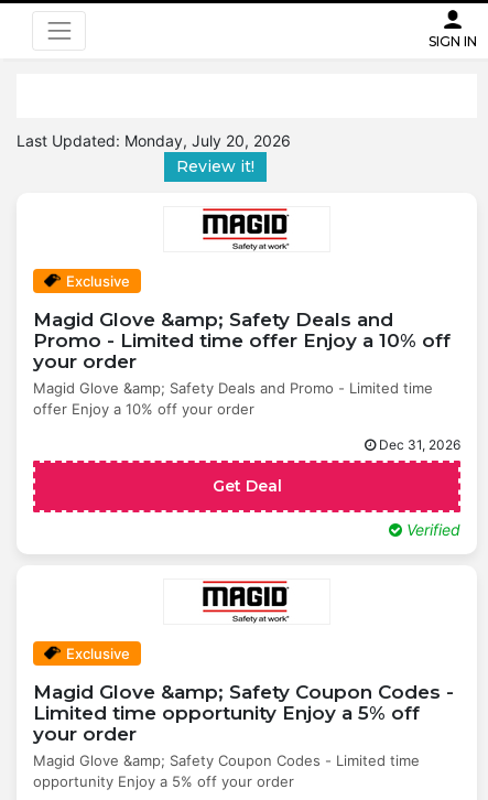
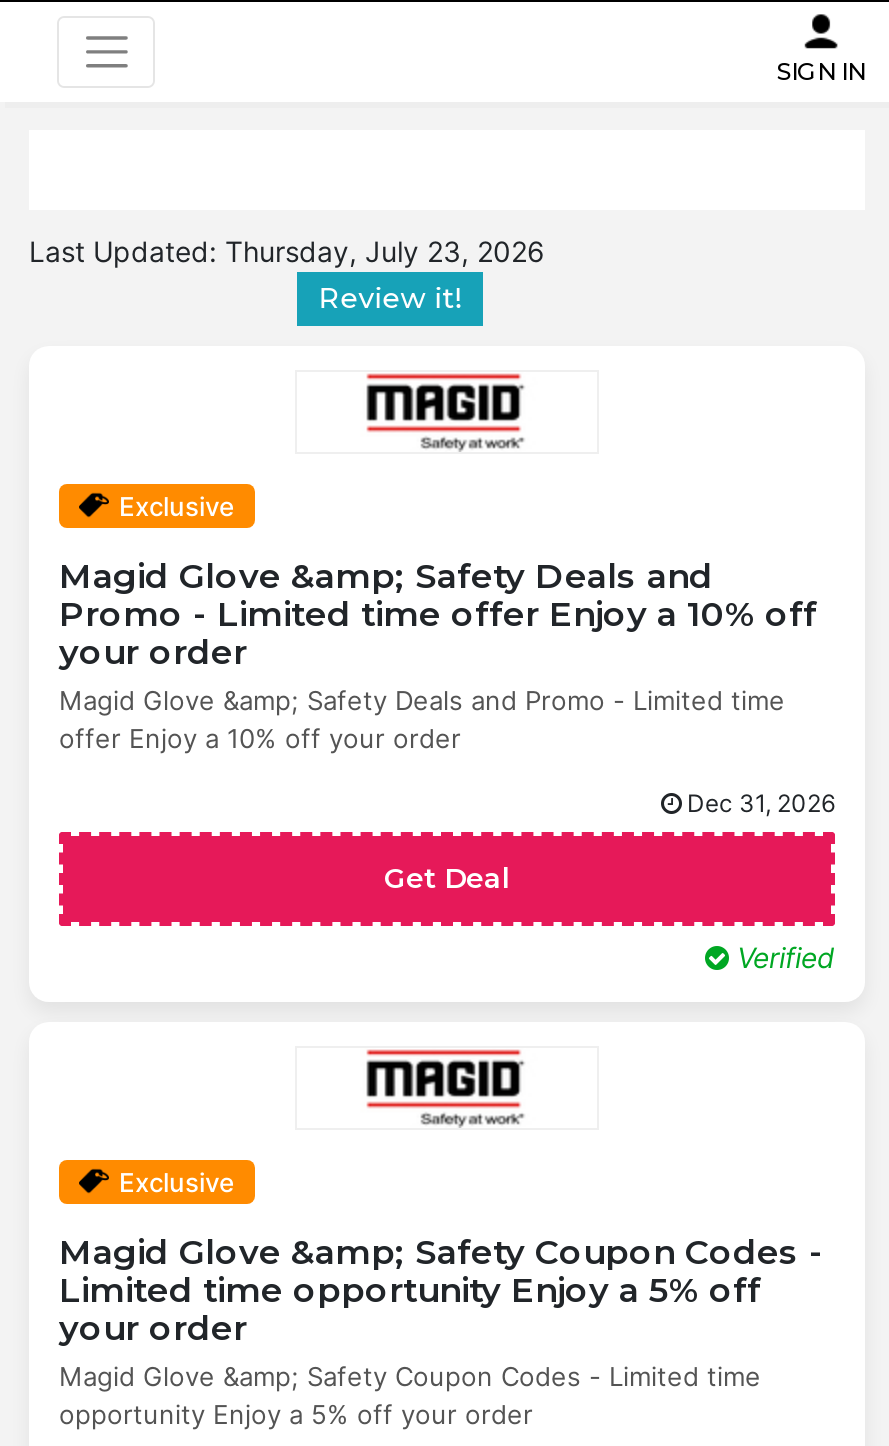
- Last Updated: Monday, July 20, 2026
+ Last Updated: Thursday, July 23, 2026
